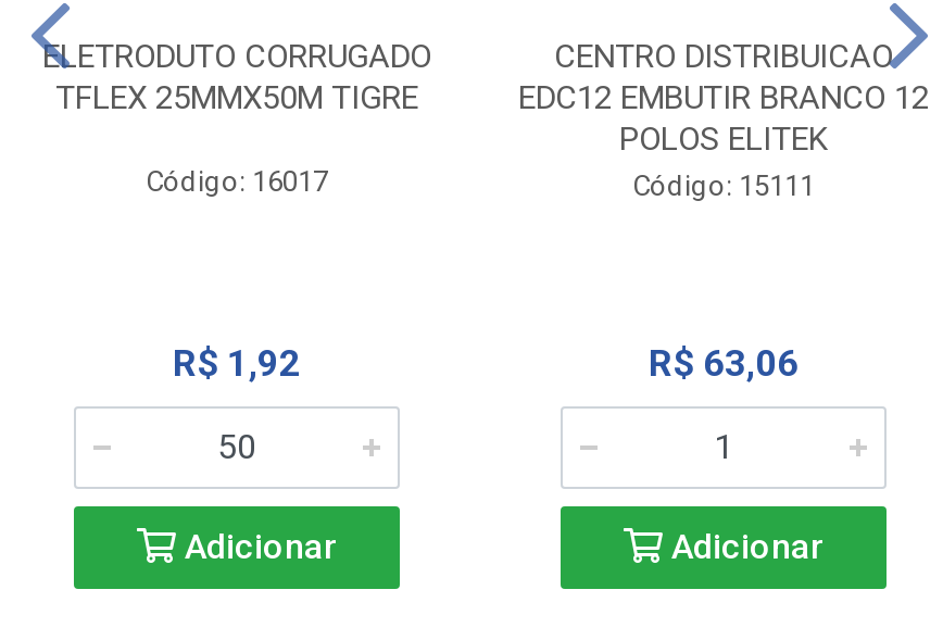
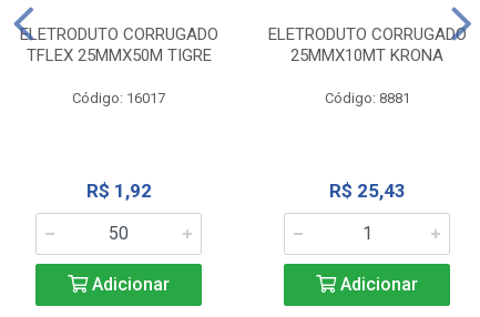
- CENTRO DISTRIBUICAO
- EDC12 EMBUTIR BRANCO 12
- POLOS ELITEK
- Código: 15111
+ ELETRODUTO CORRUGADO
+ 25MMX10MT KRONA
+ Código: 8881

- R$ 63,06
+ R$ 25,43
